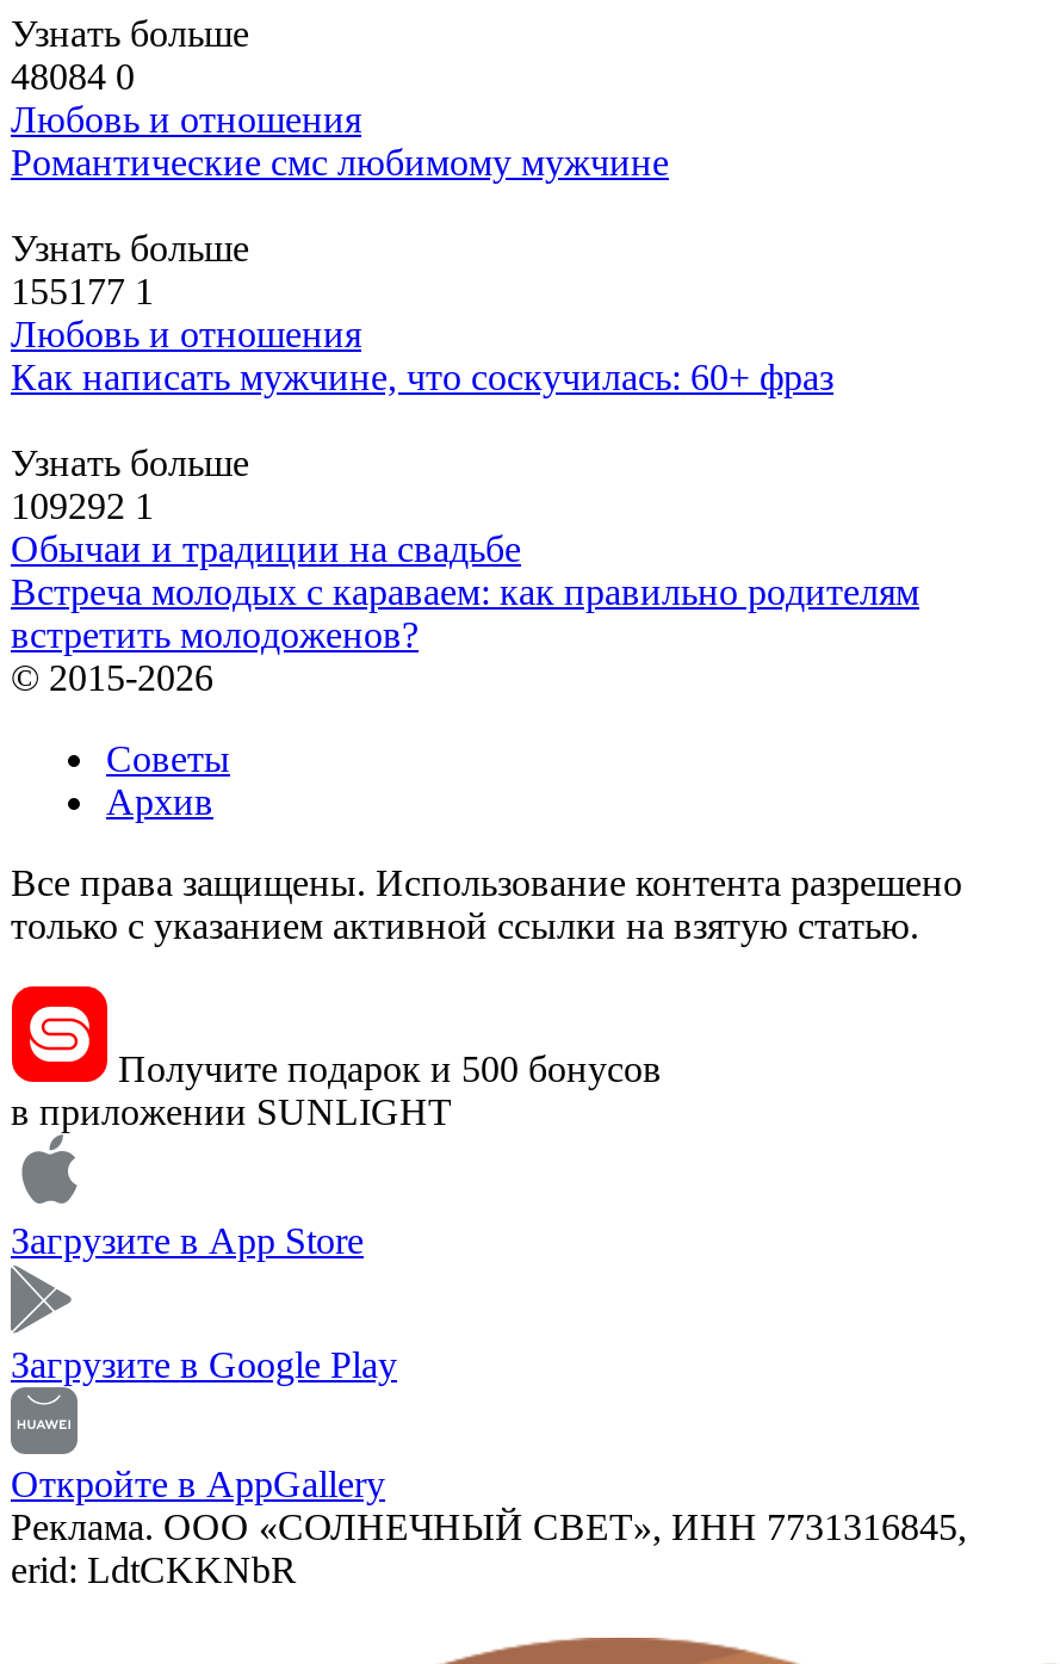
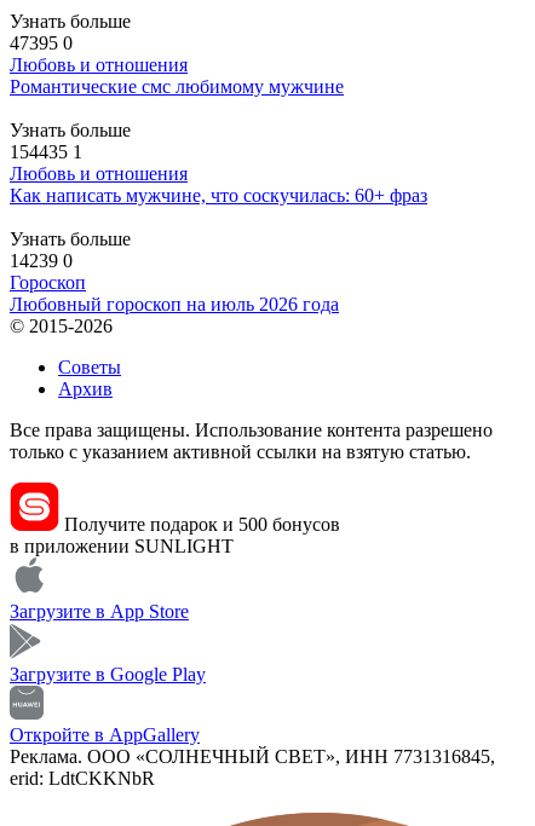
- 48084 0
+ 47395 0

- 155177 1
+ 154435 1

- 109292 1
- Обычаи и традиции на свадьбе
- Встреча молодых с караваем: как правильно родителям
- встретить молодоженов?
+ 14239 0
+ Гороскоп
+ Любовный гороскоп на июль 2026 года
